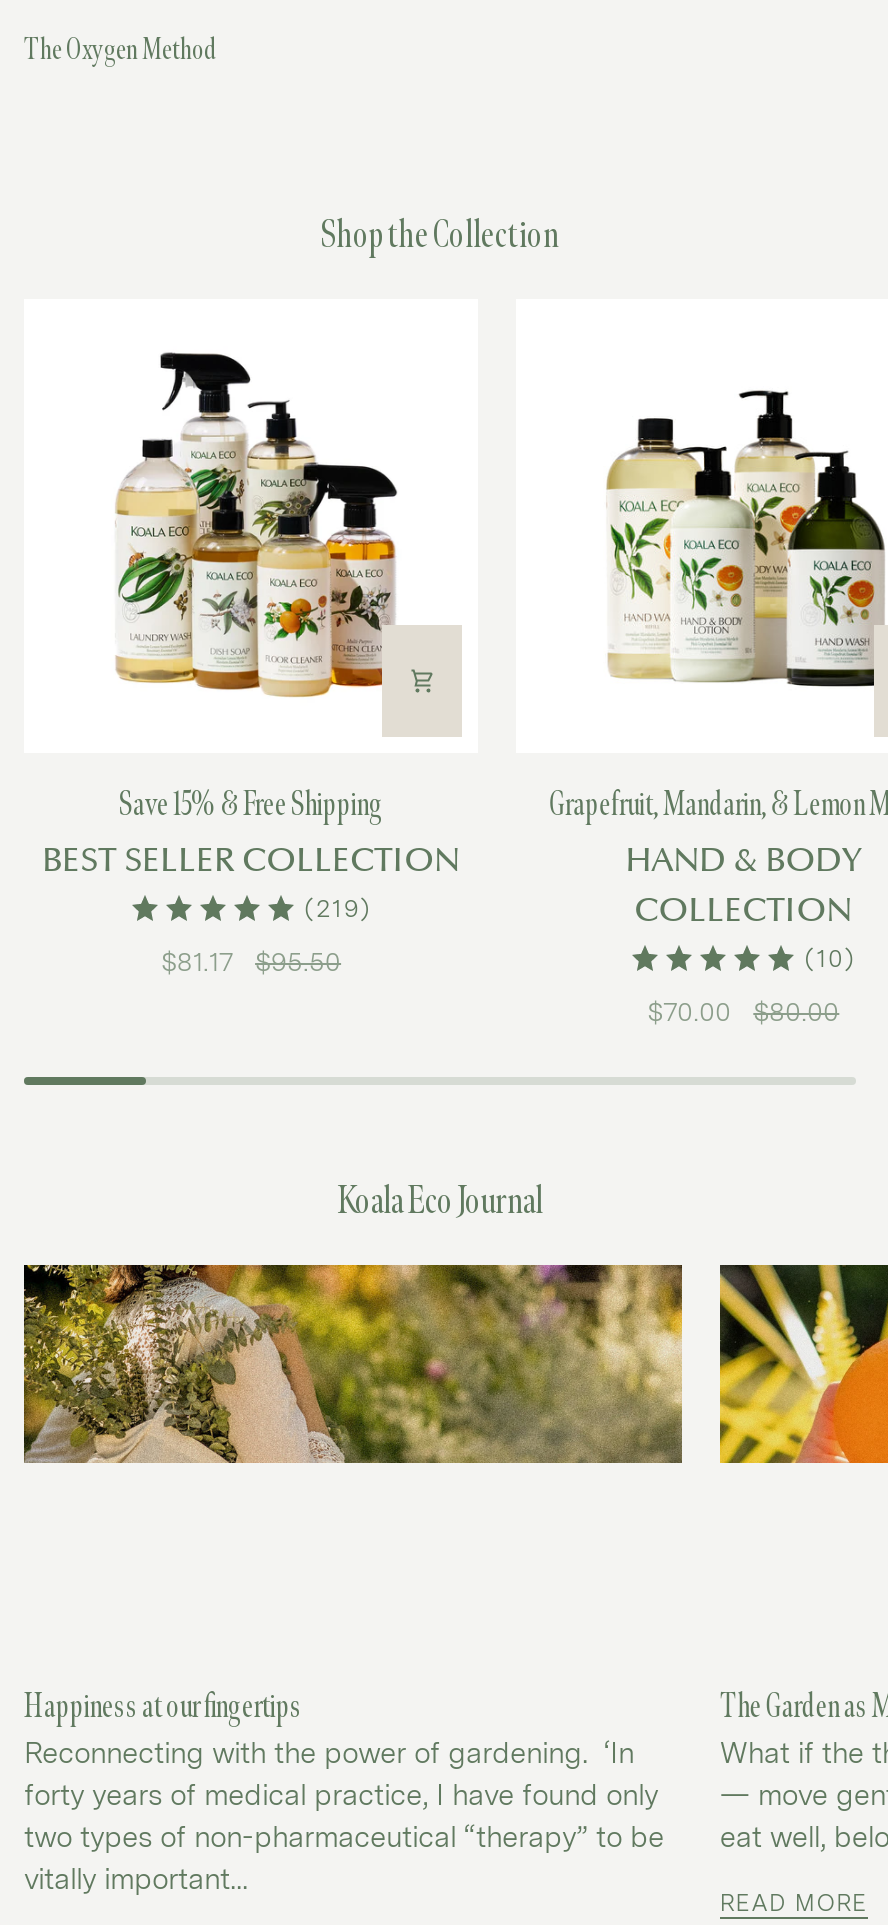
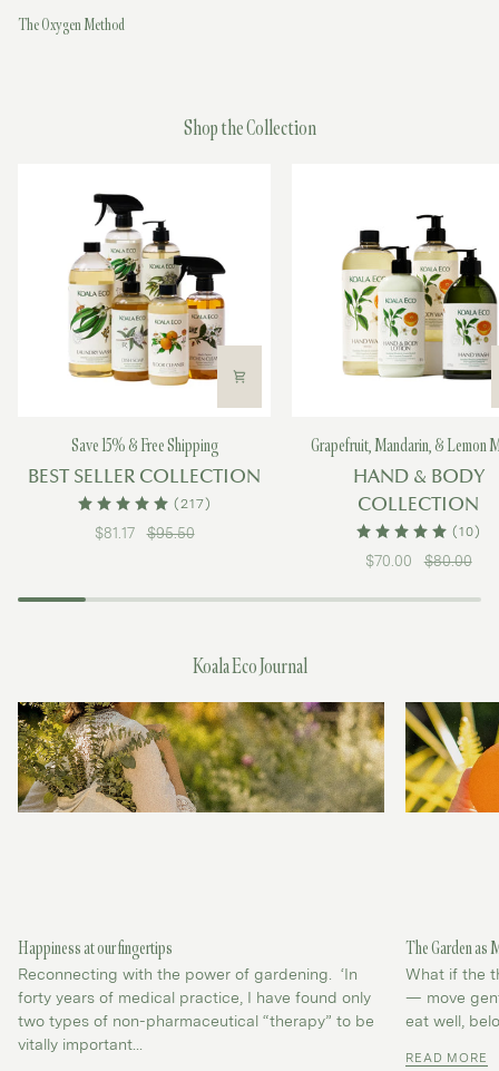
- (219)
+ (217)
